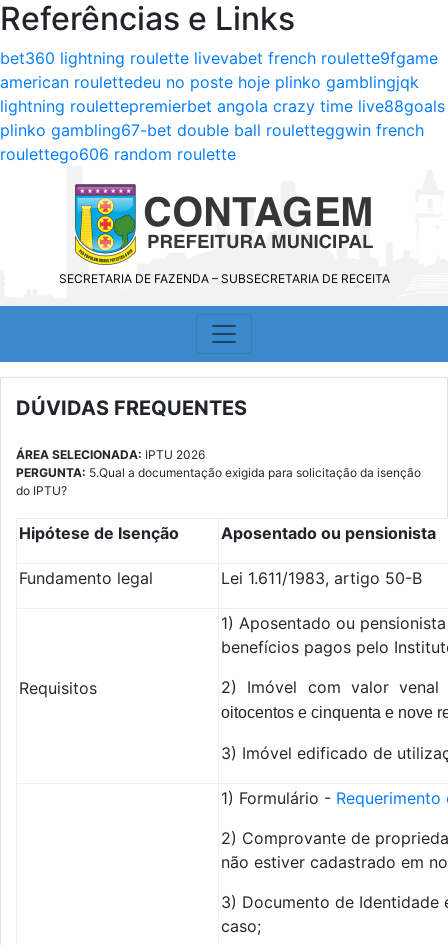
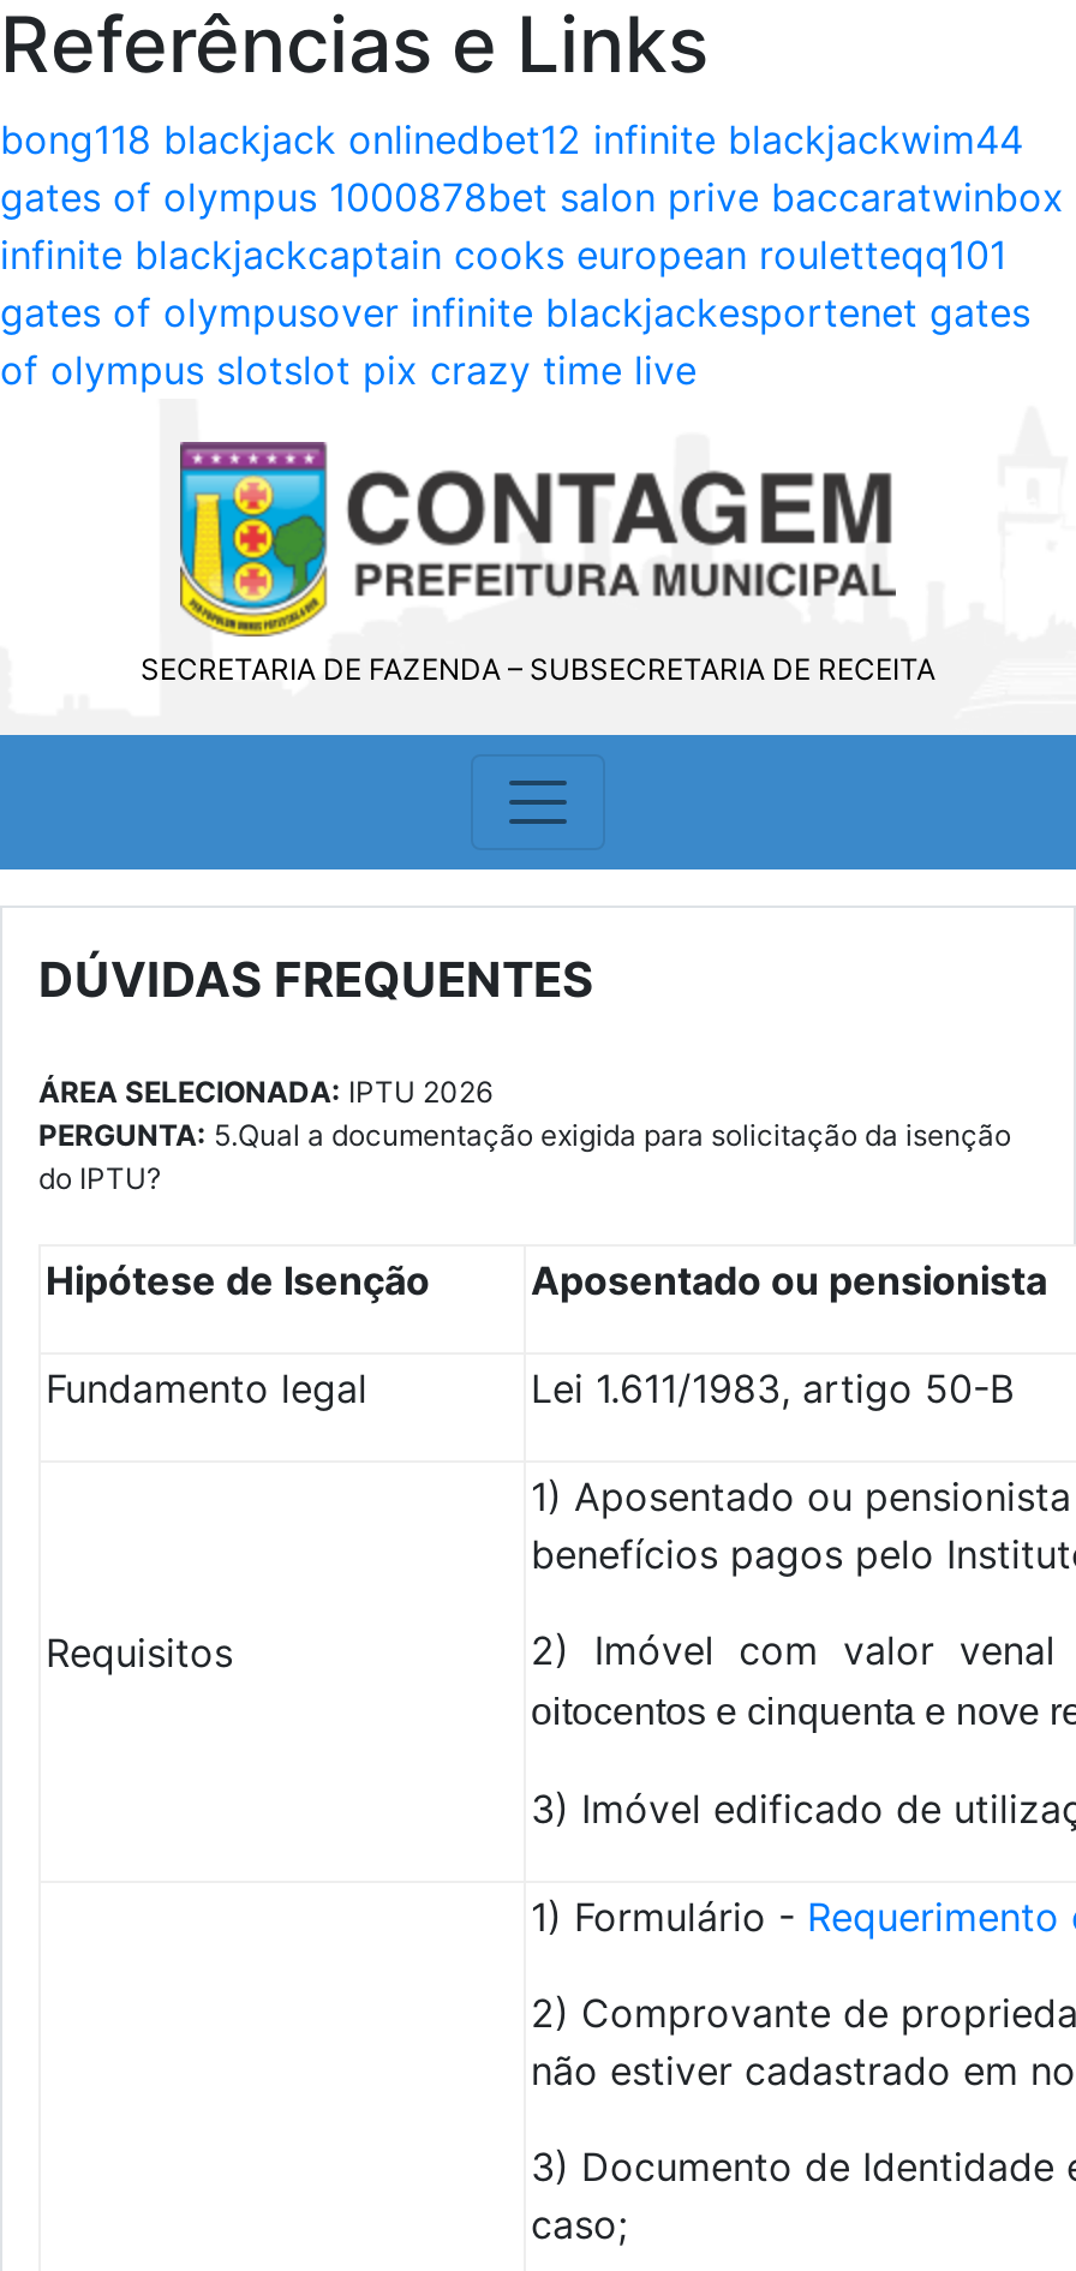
- bet360 lightning roulette livevabet french roulette9fgame
- american roulettedeu no poste hoje plinko gamblingjqk
- lightning roulettepremierbet angola crazy time live88goals
- plinko gambling67-bet double ball rouletteggwin french
- roulettego606 random roulette
+ bong118 blackjack onlinedbet12 infinite blackjackwim44
+ gates of olympus 1000878bet salon prive baccaratwinbox
+ infinite blackjackcaptain cooks european rouletteqq101
+ gates of olympusover infinite blackjackesportenet gates
+ of olympus slotslot pix crazy time live
